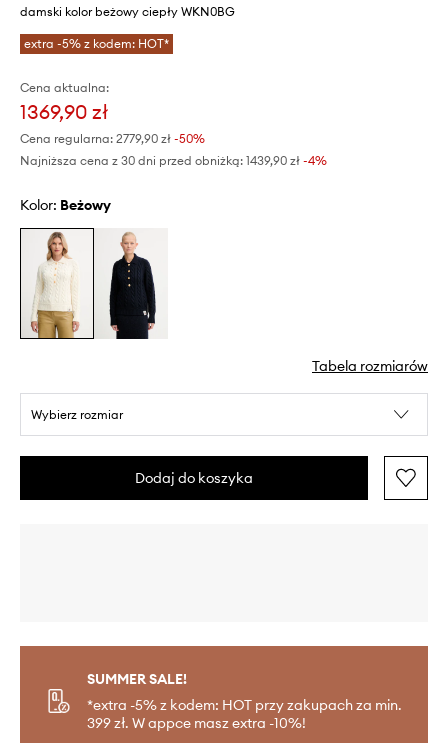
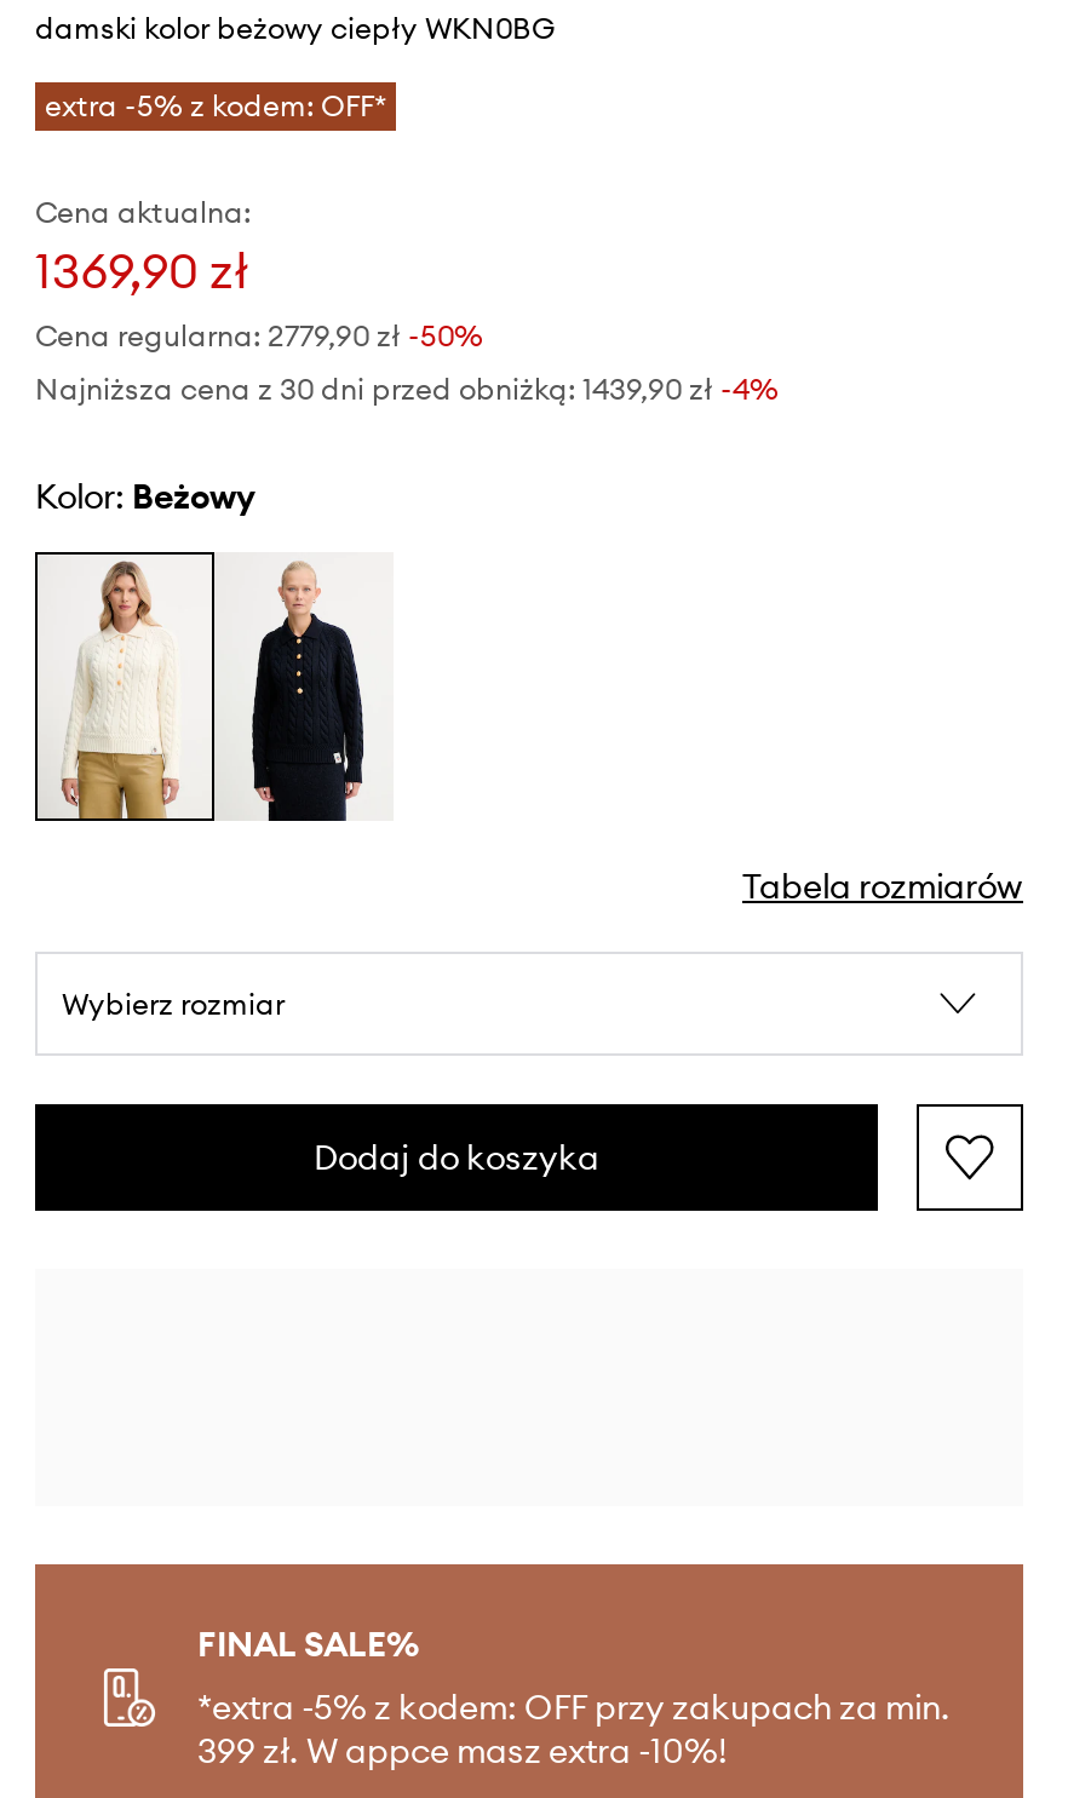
- extra -5% z kodem: HOT*
+ extra -5% z kodem: OFF*

- SUMMER SALE!
- *extra -5% z kodem: HOT przy zakupach za min.
+ FINAL SALE%
+ *extra -5% z kodem: OFF przy zakupach za min.
